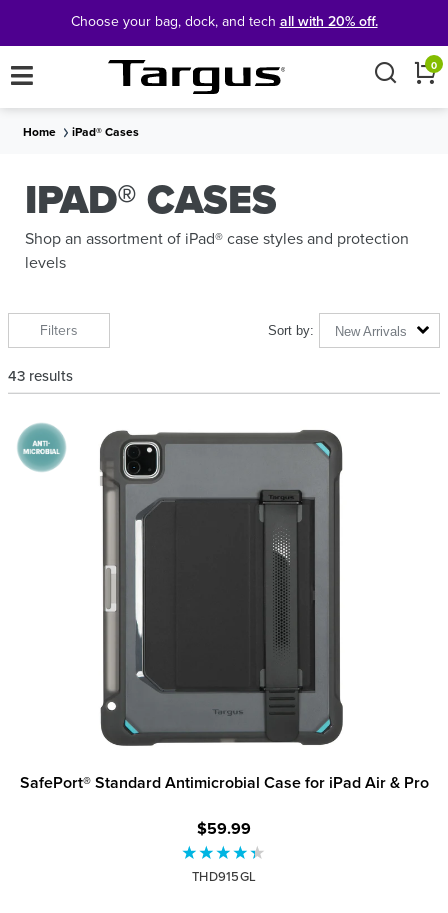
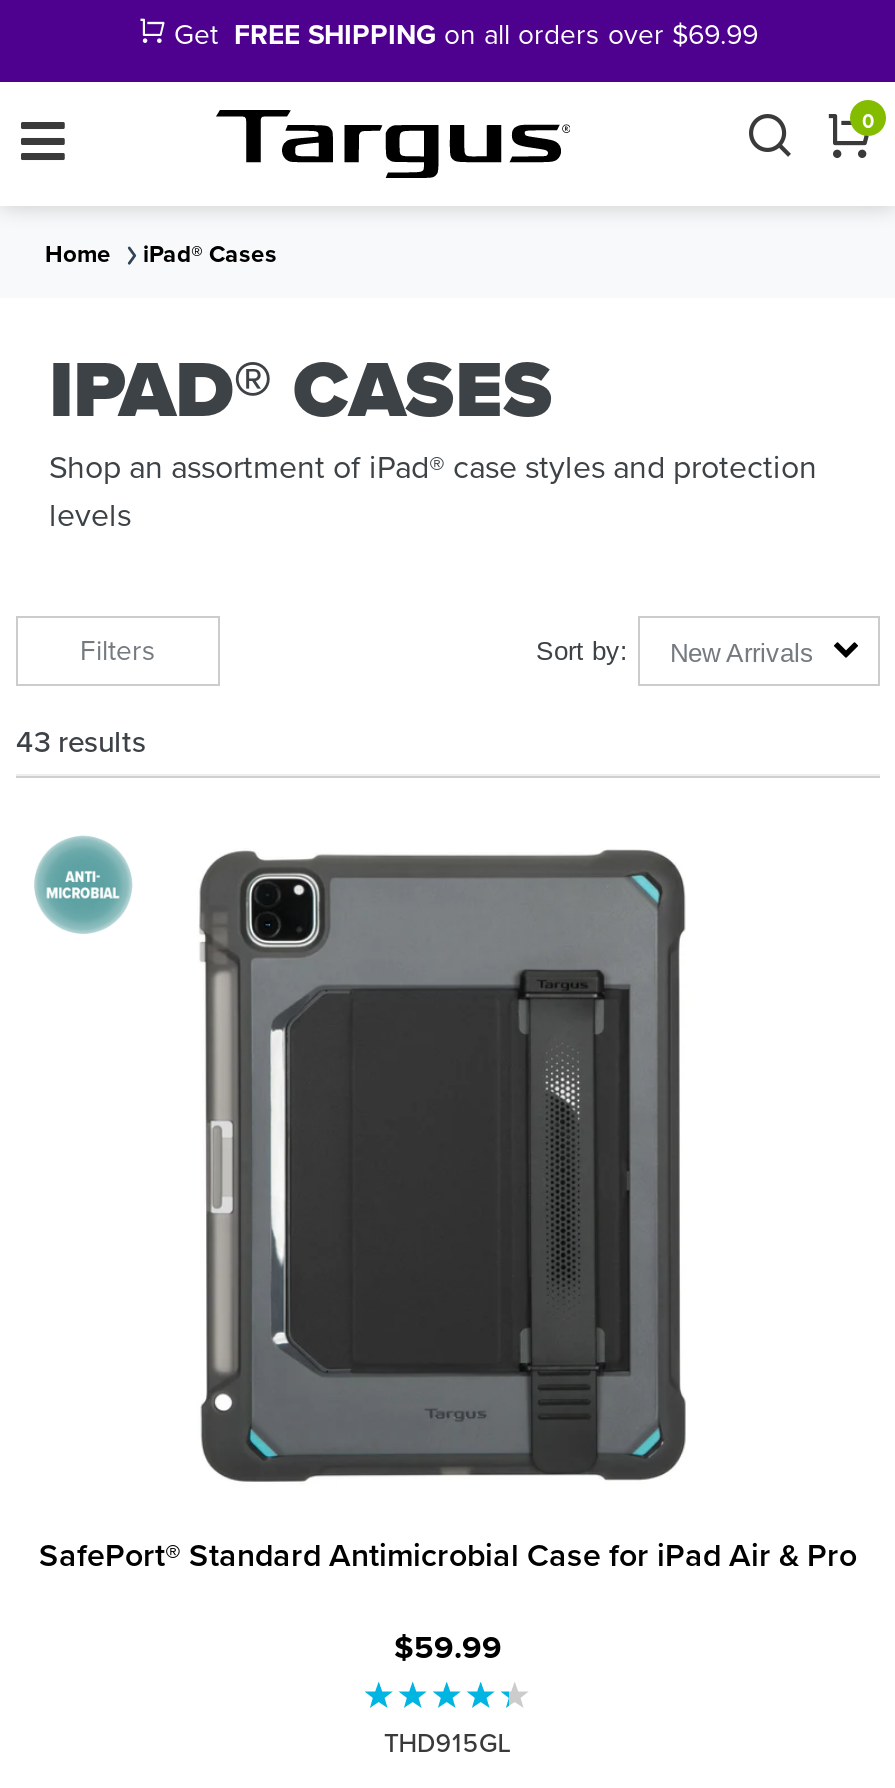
- Choose your bag, dock, and tech all with 20% off.
+ Get FREE SHIPPING on all orders over $69.99
